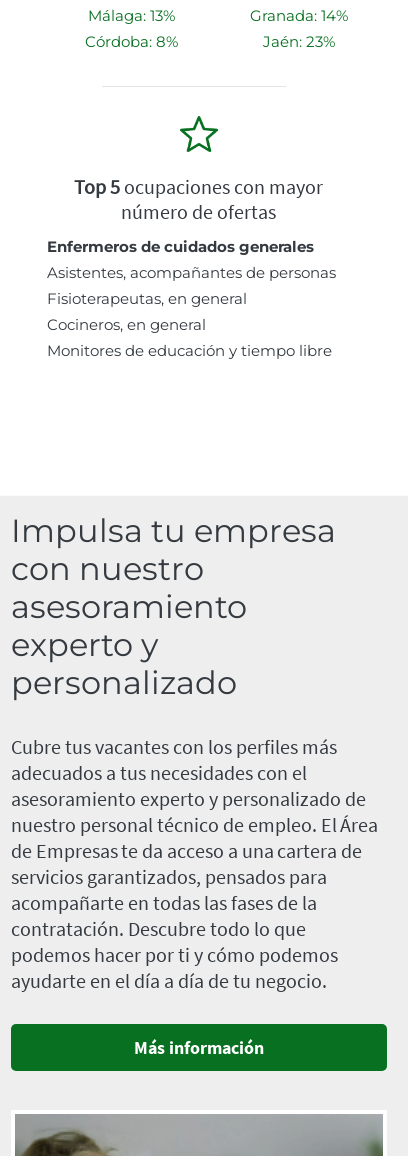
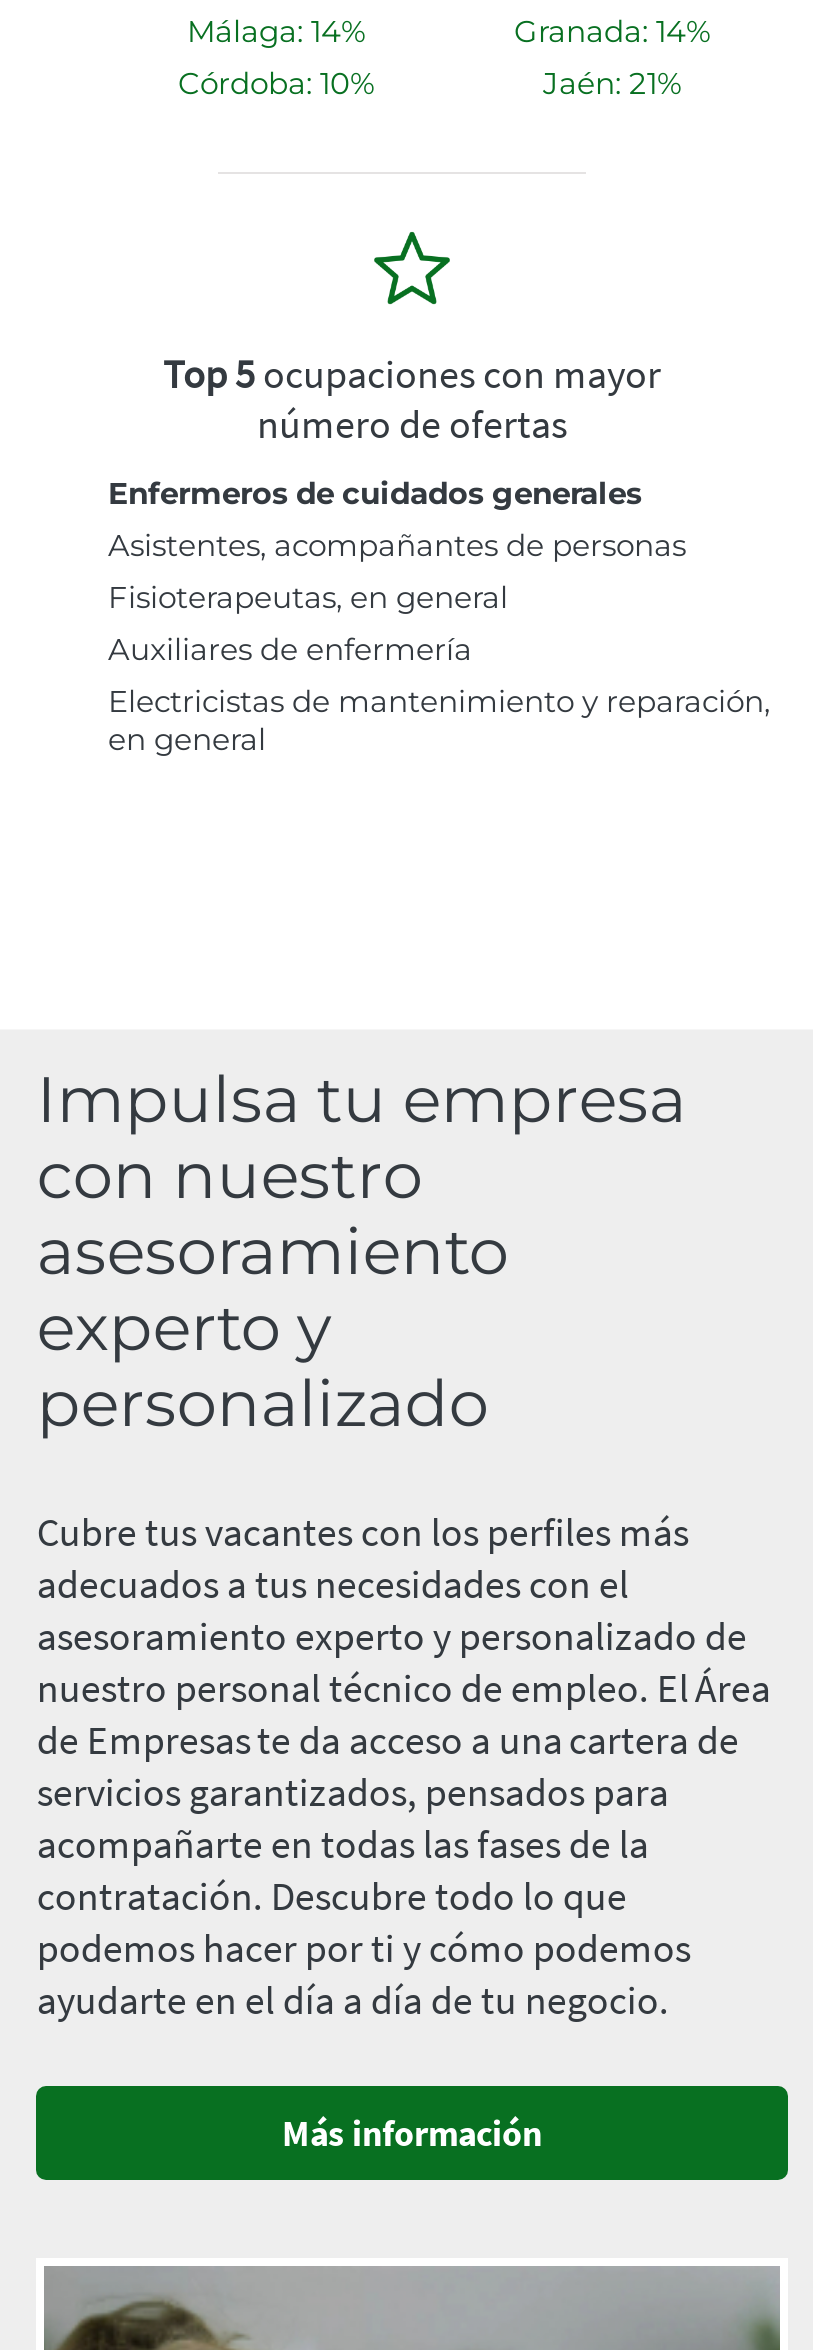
- Málaga: 13%
+ Málaga: 14%

- Córdoba: 8%
+ Córdoba: 10%

- Jaén: 23%
+ Jaén: 21%

- Cocineros, en general
- Monitores de educación y tiempo libre
+ Auxiliares de enfermería
+ Electricistas de mantenimiento y reparación,
+ en general
